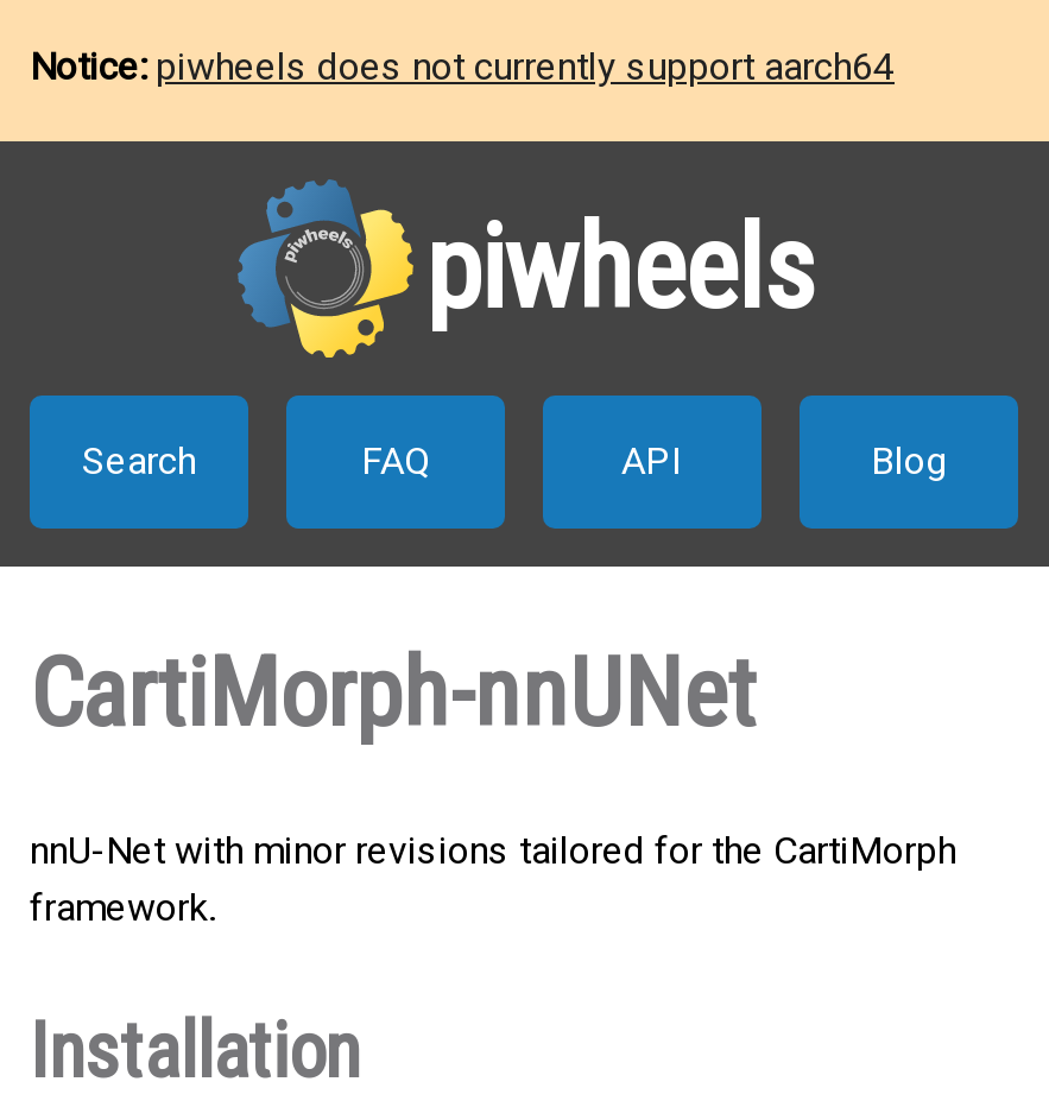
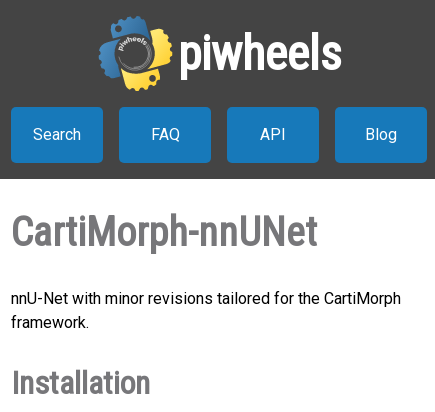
- Notice: piwheels does not currently support aarch64
